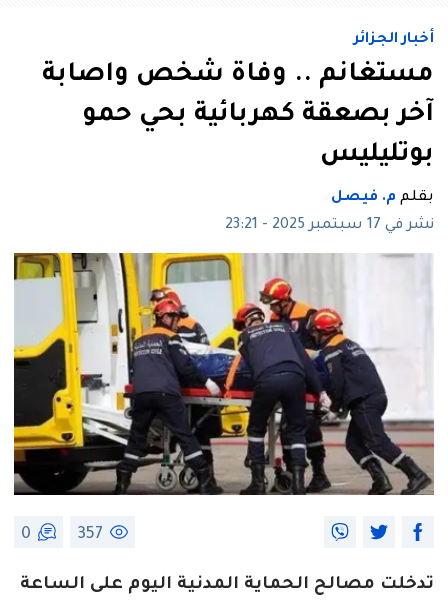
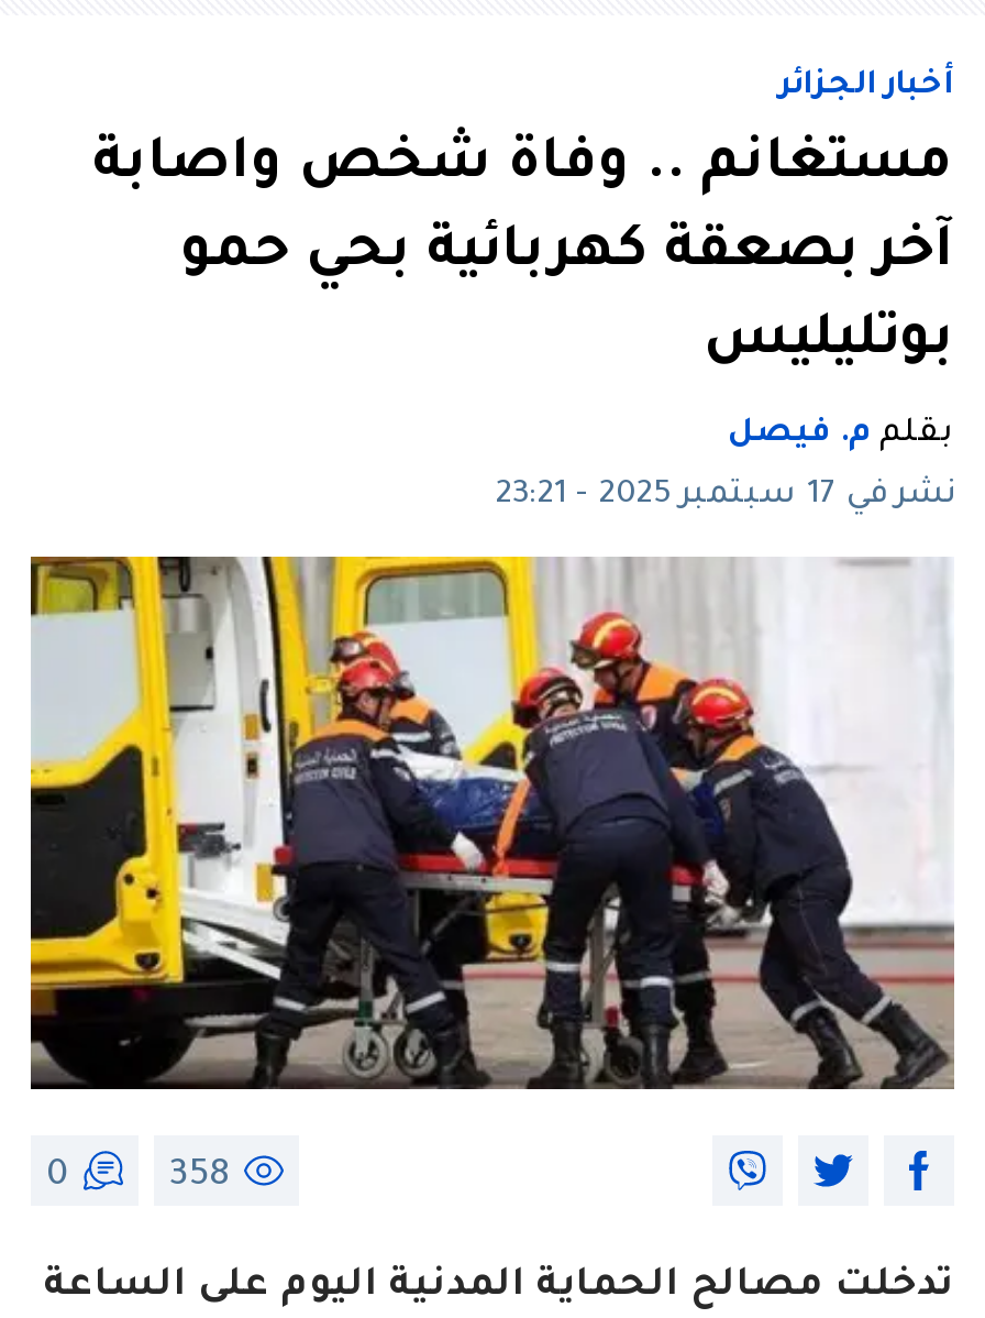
- 357
+ 358
